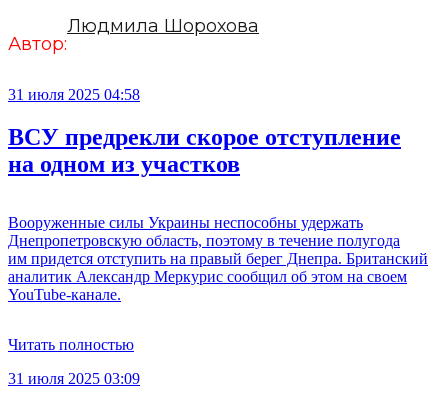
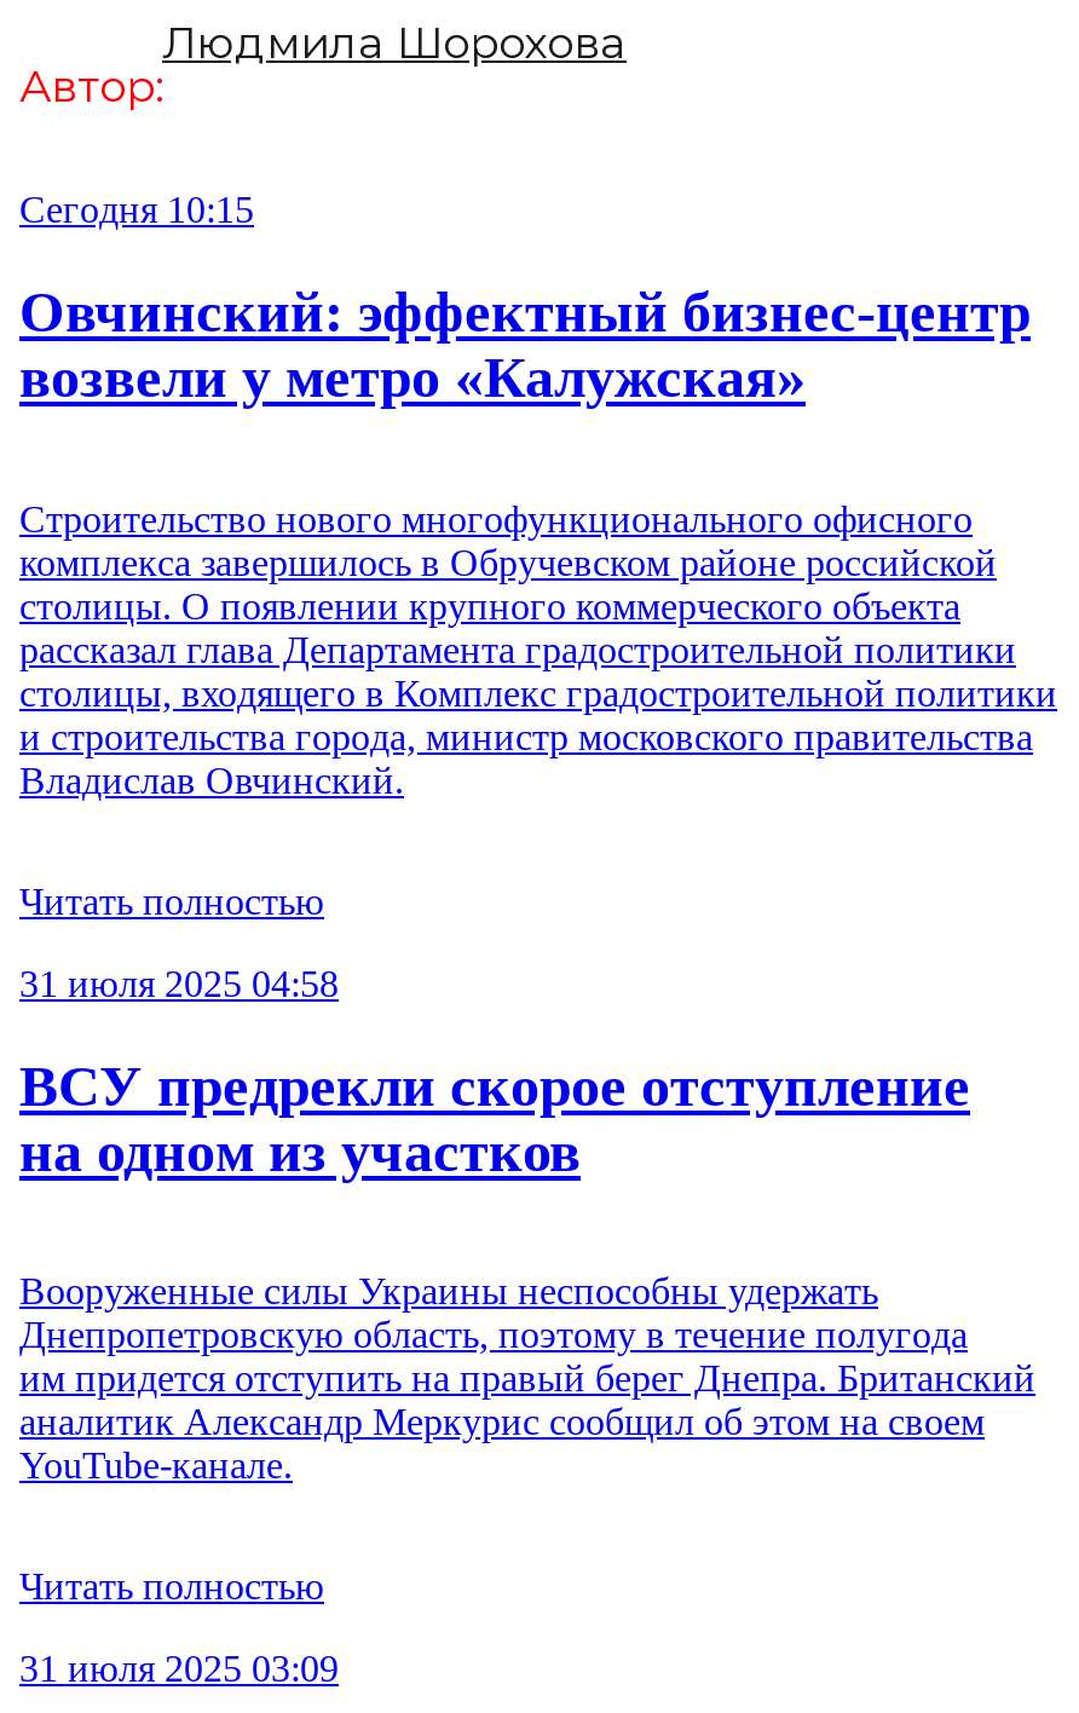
+ Сегодня 10:15
+ Овчинский: эффектный бизнес-центр
+ возвели у метро «Калужская»
+ Строительство нового многофункционального офисного
+ комплекса завершилось в Обручевском районе российской
+ столицы. О появлении крупного коммерческого объекта
+ рассказал глава Департамента градостроительной политики
+ столицы, входящего в Комплекс градостроительной политики
+ и строительства города, министр московского правительства
+ Владислав Овчинский.
+ Читать полностью
